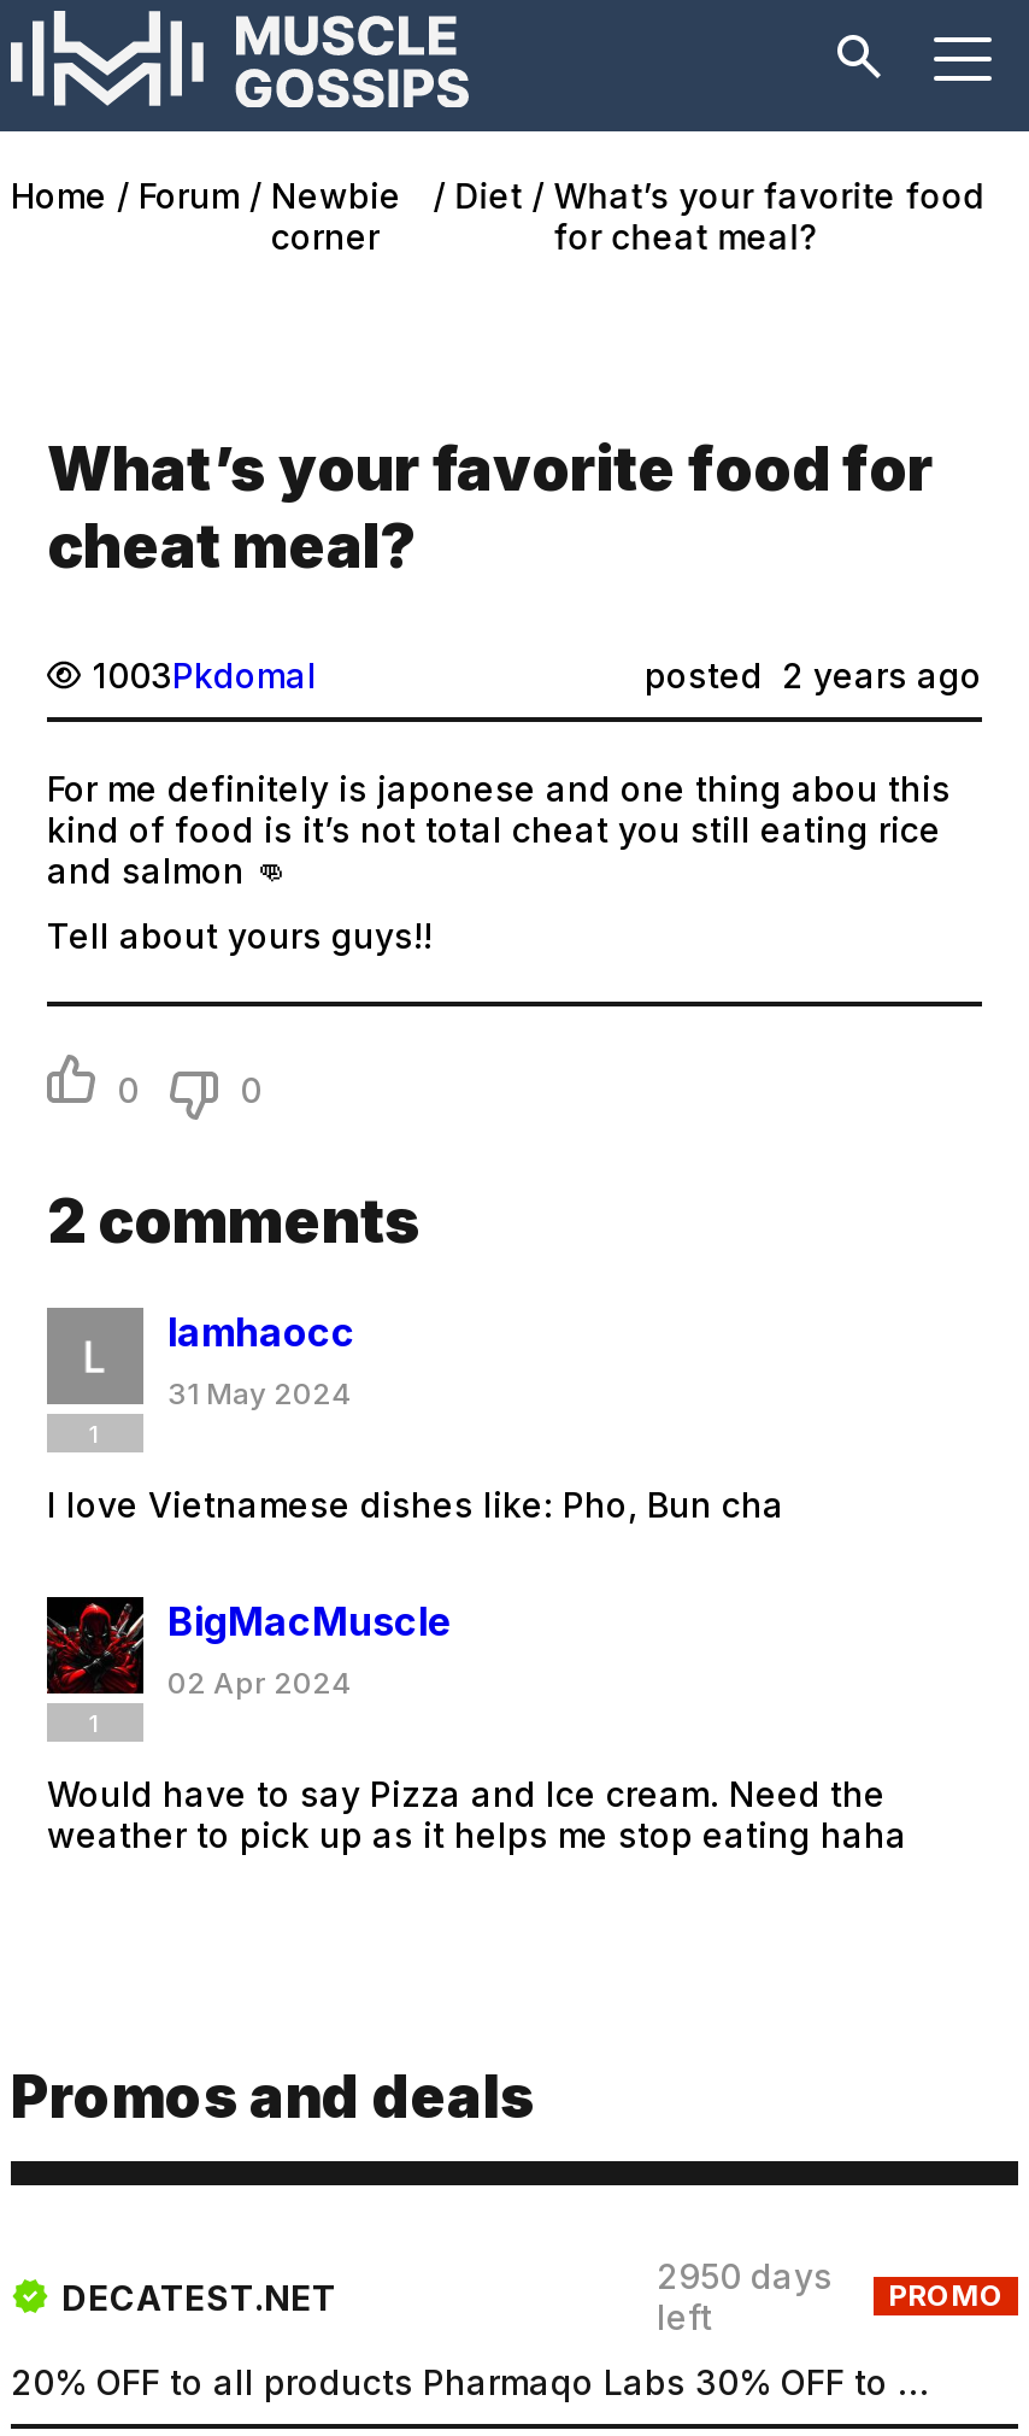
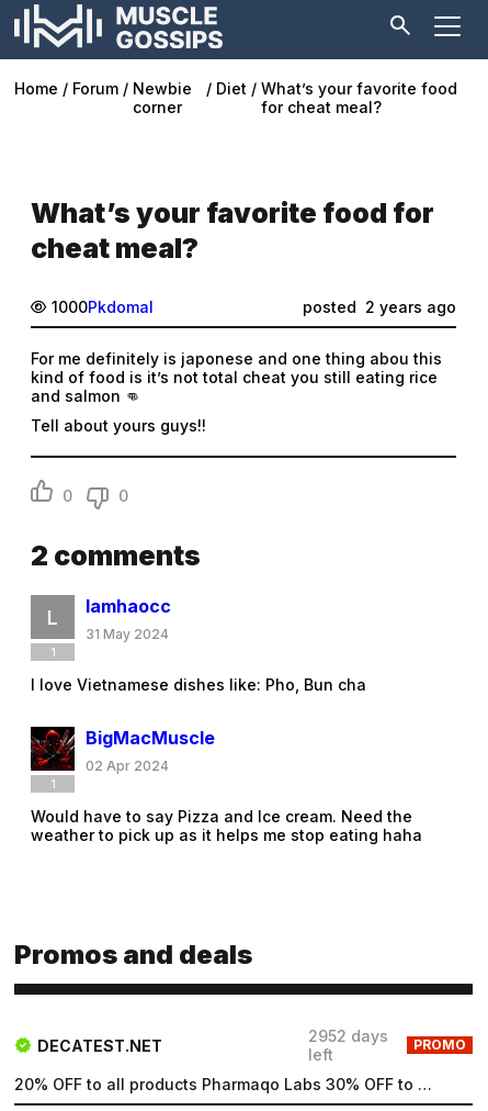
- 1003Pkdomal
+ 1000Pkdomal

- 2950 days PROMO
+ 2952 days PROMO
